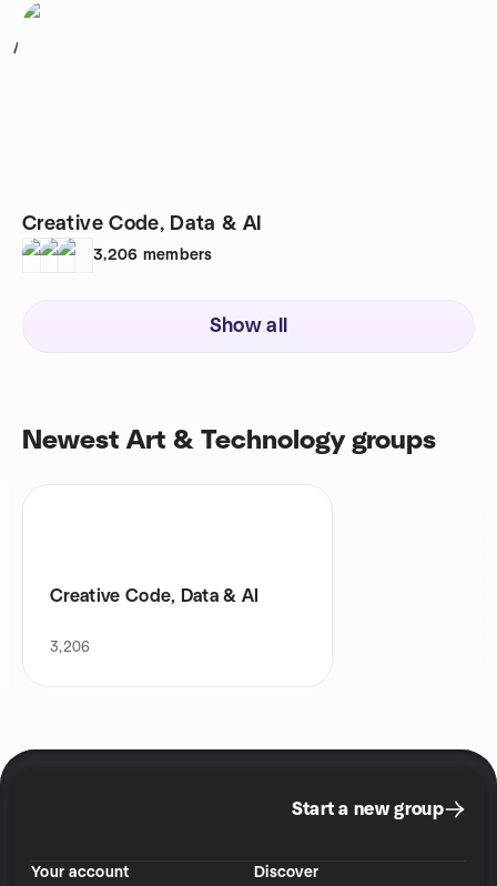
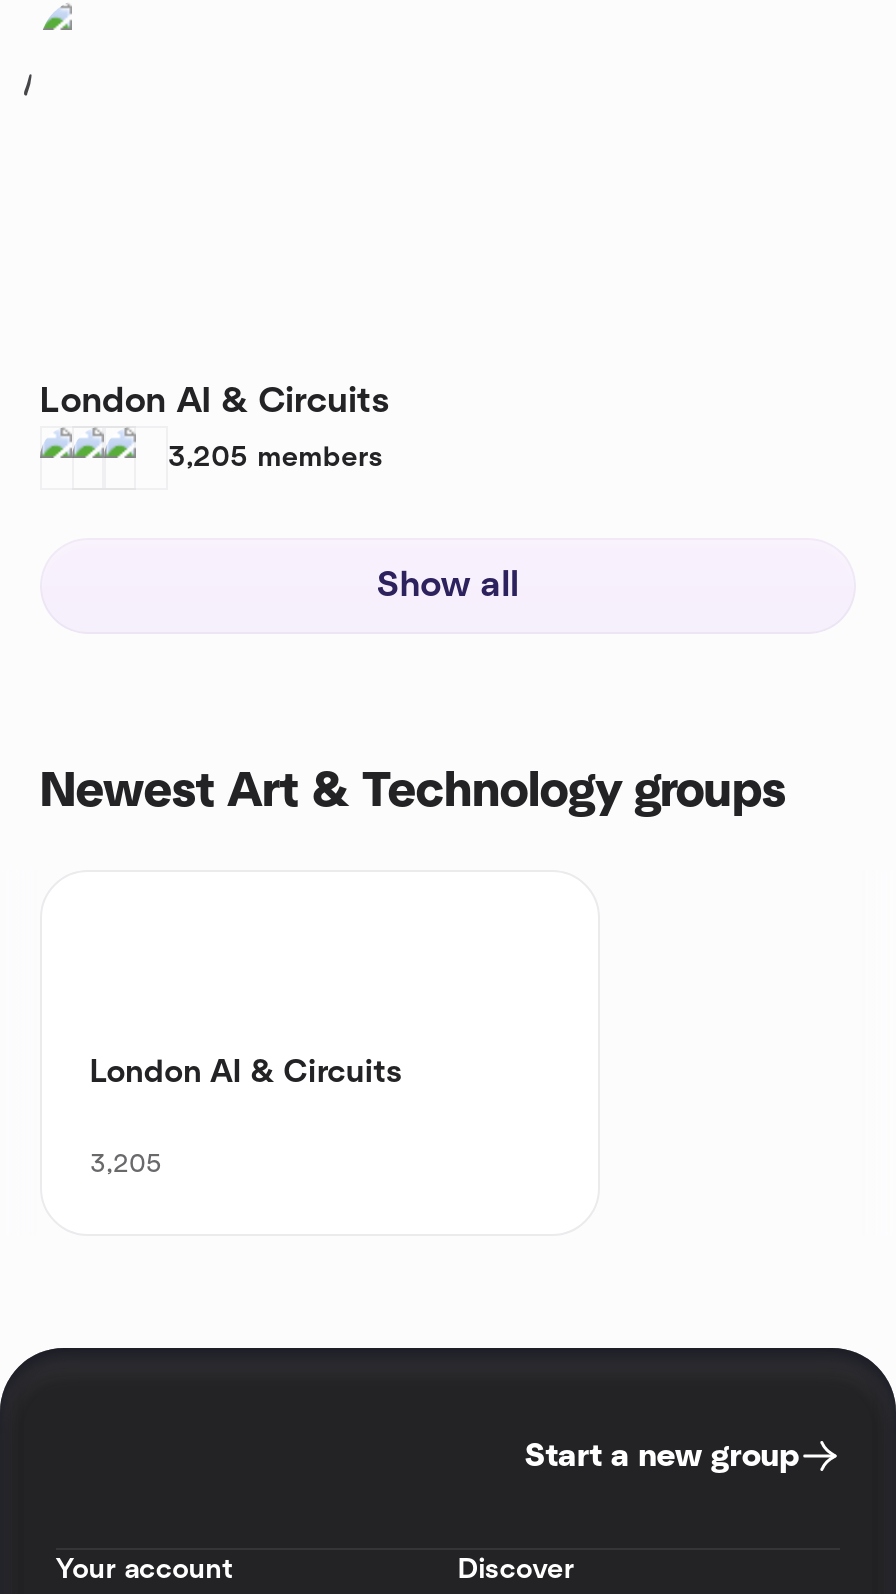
- Creative Code, Data & AI
+ London AI & Circuits

- 3,206 members
+ 3,205 members

- Creative Code, Data & AI
+ London AI & Circuits

- 3,206
+ 3,205
